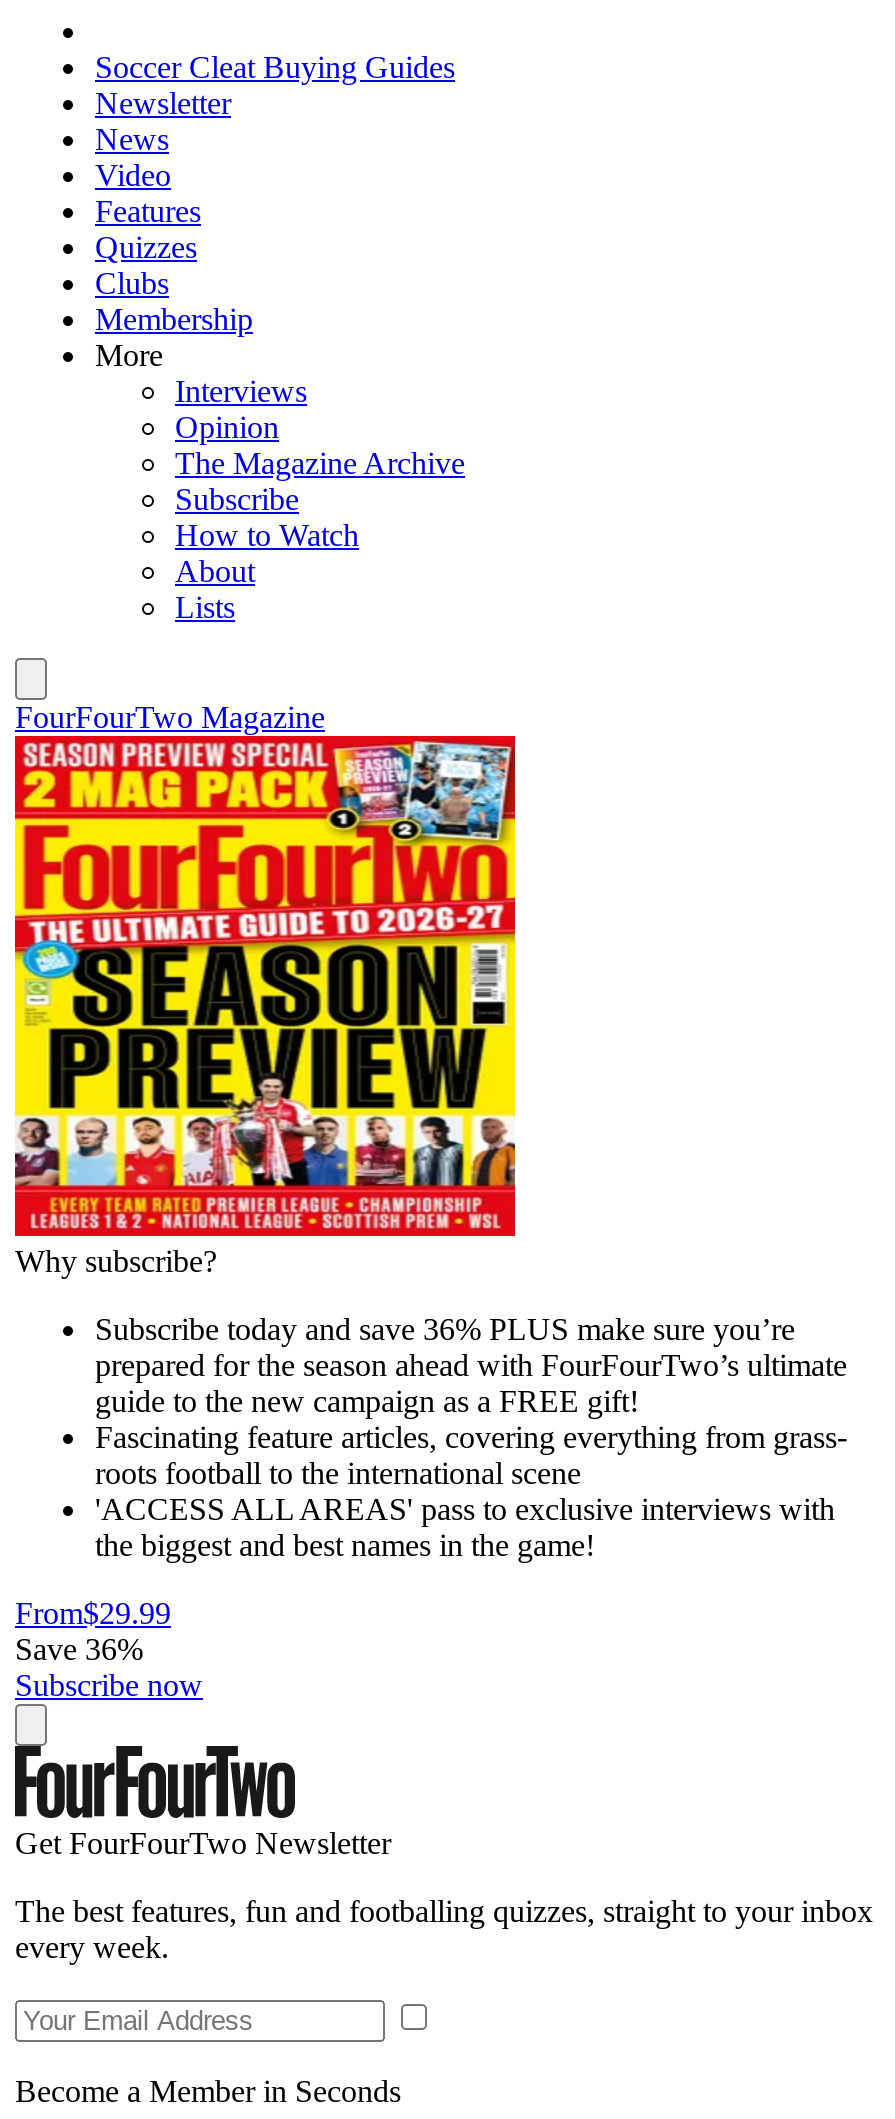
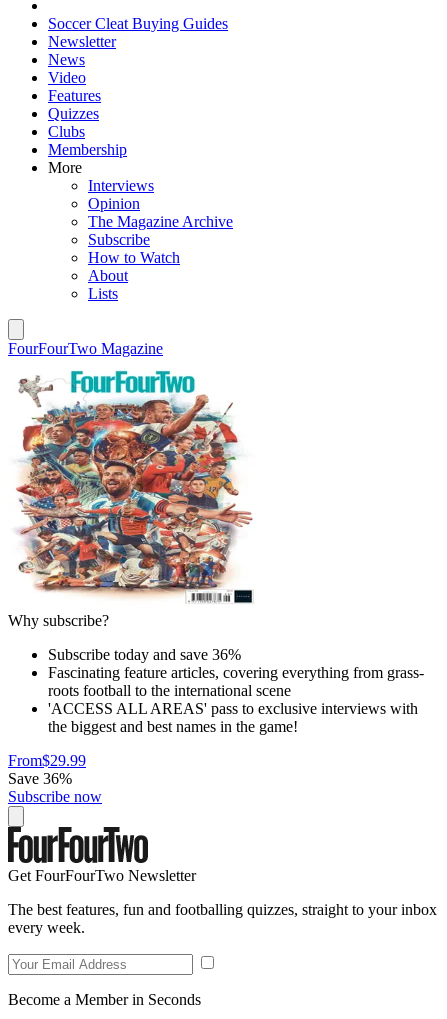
- [image]
- Subscribe today and save 36% PLUS make sure you’re
- prepared for the season ahead with FourFourTwo’s ultimate
- guide to the new campaign as a FREE gift!
+ [image]
+ Subscribe today and save 36%
